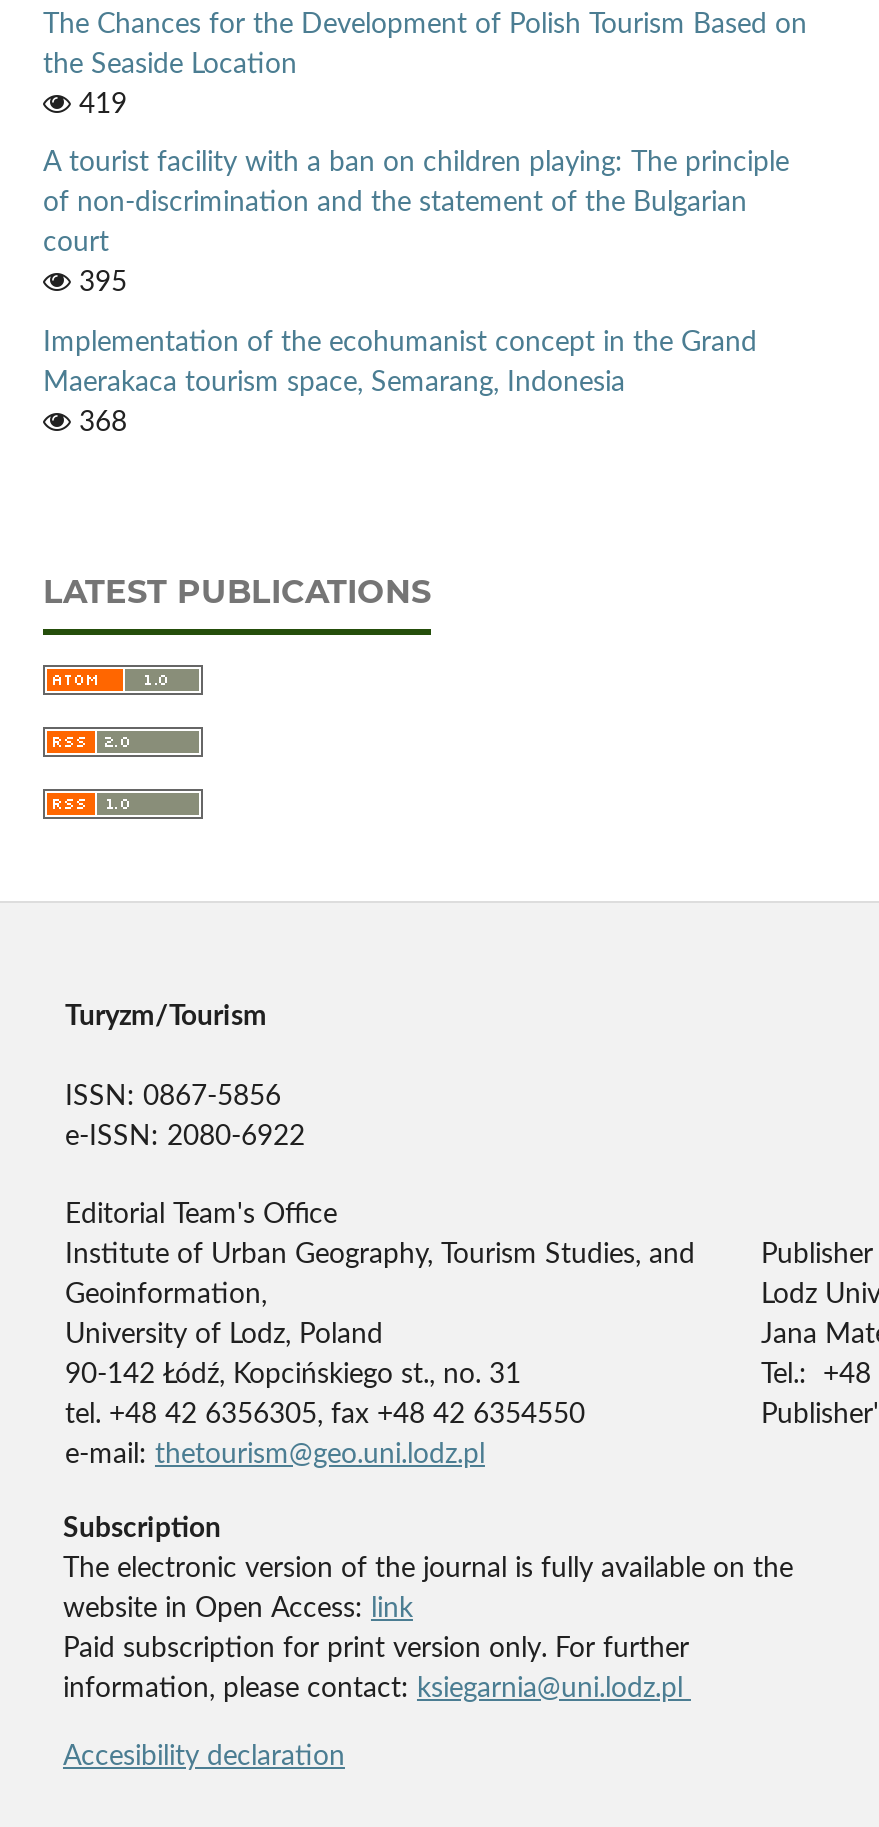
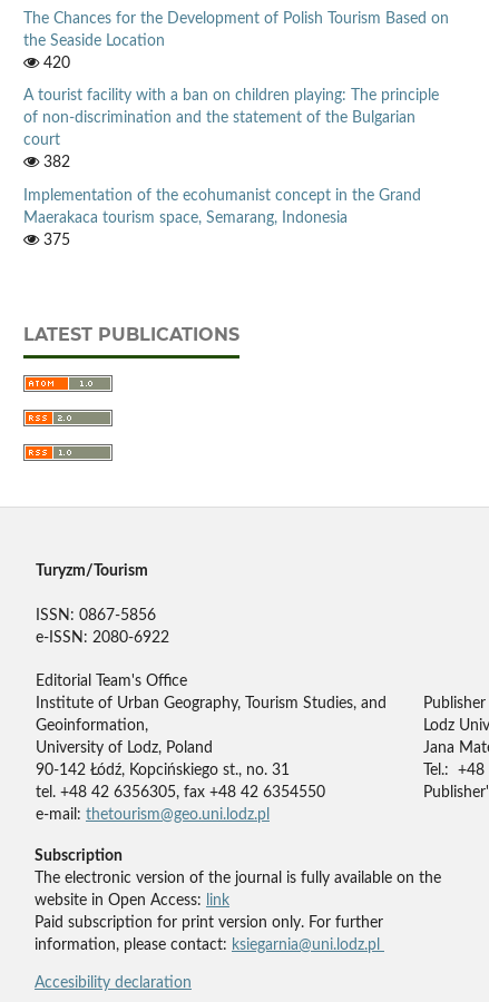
- 419
+ 420

- 395
+ 382

- 368
+ 375
